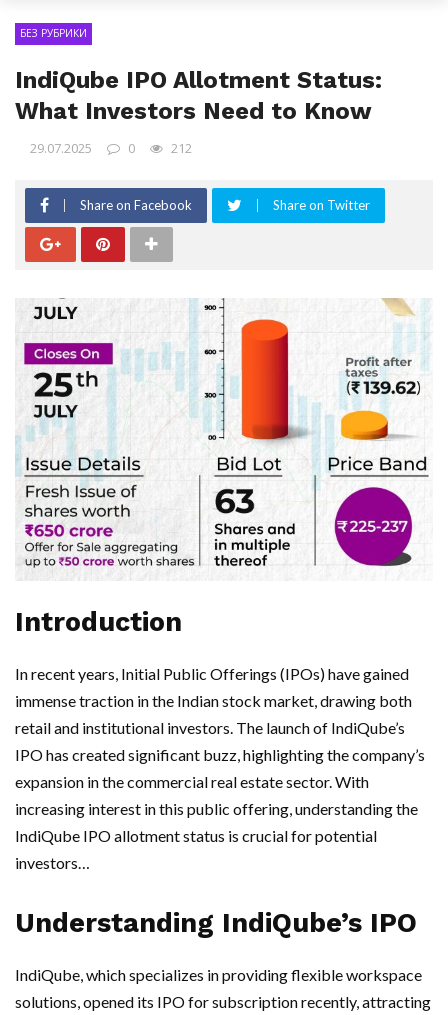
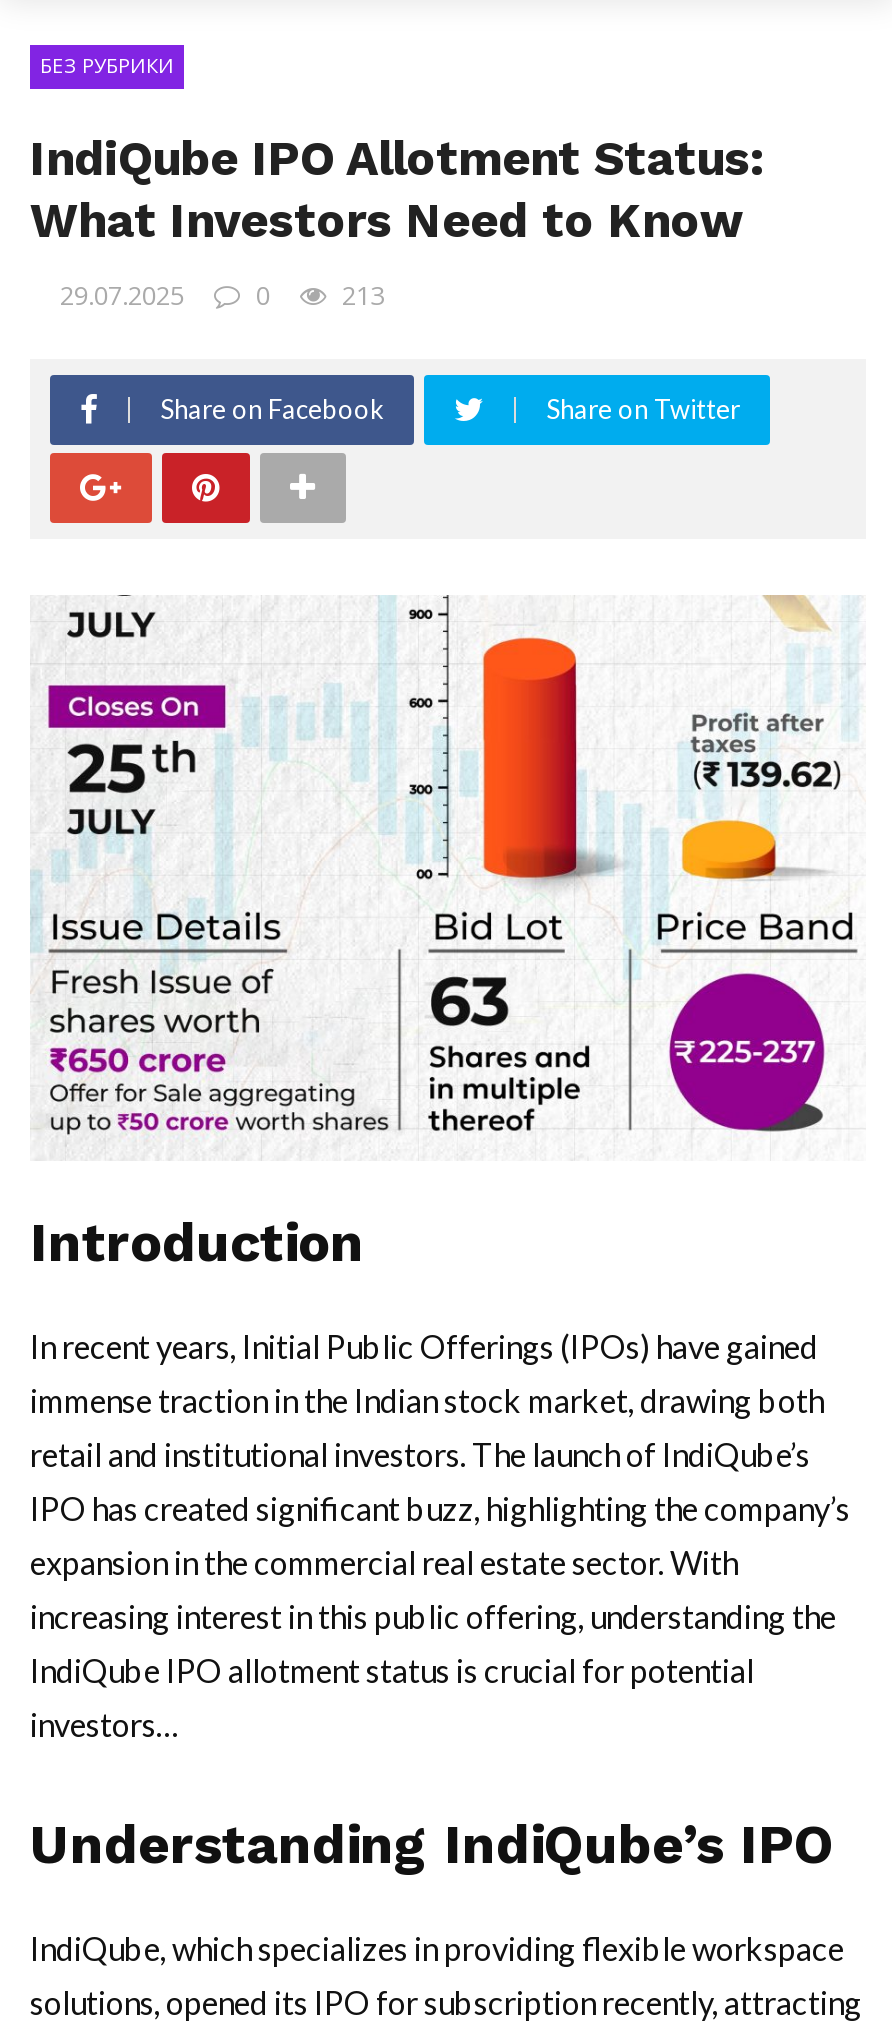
- 29.07.2025 0 212
+ 29.07.2025 0 213
